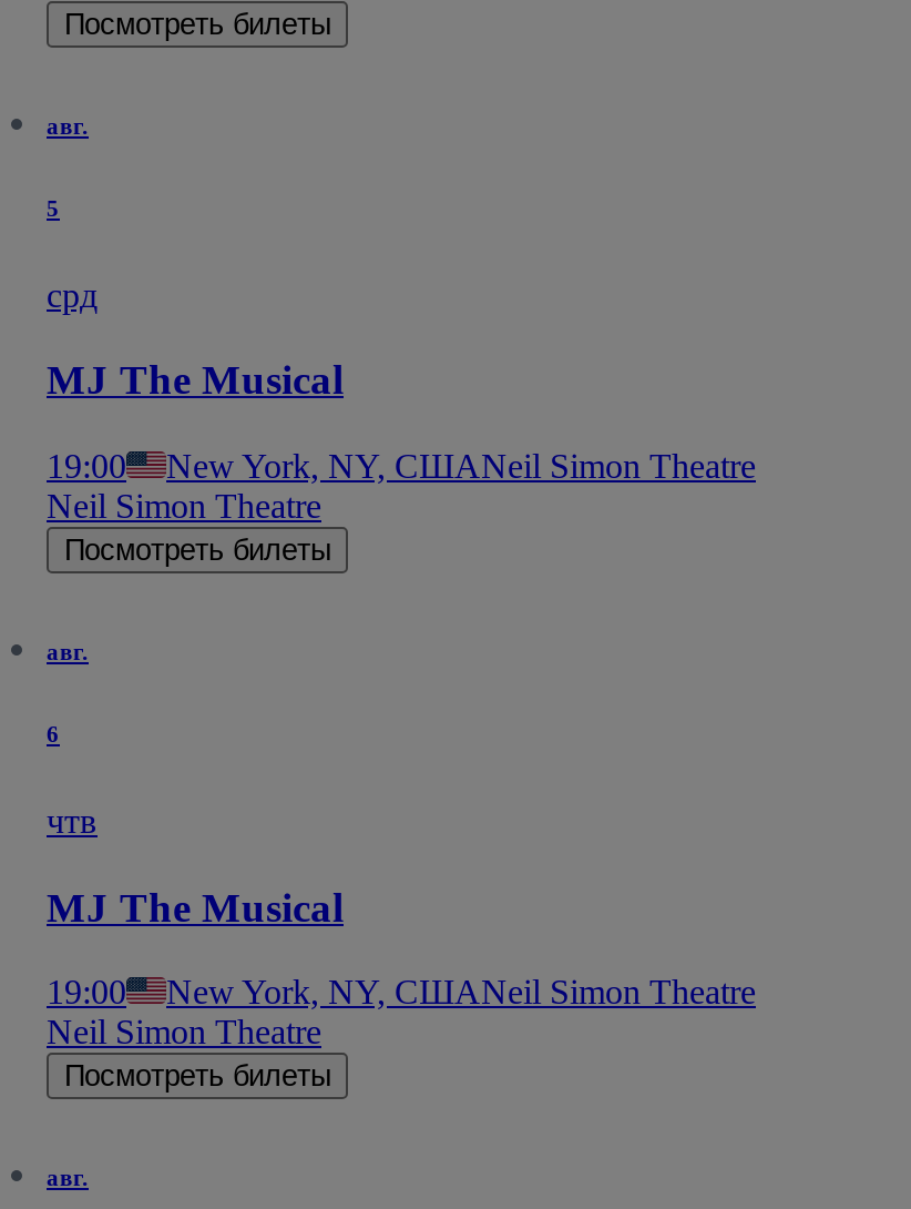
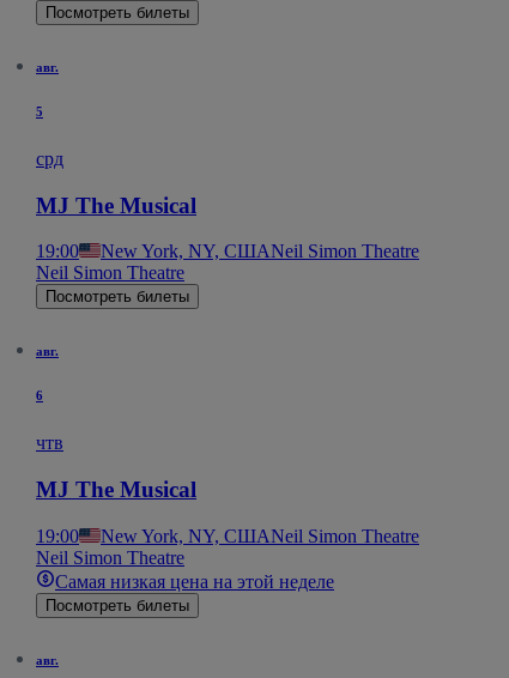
+ Самая низкая цена на этой неделе
